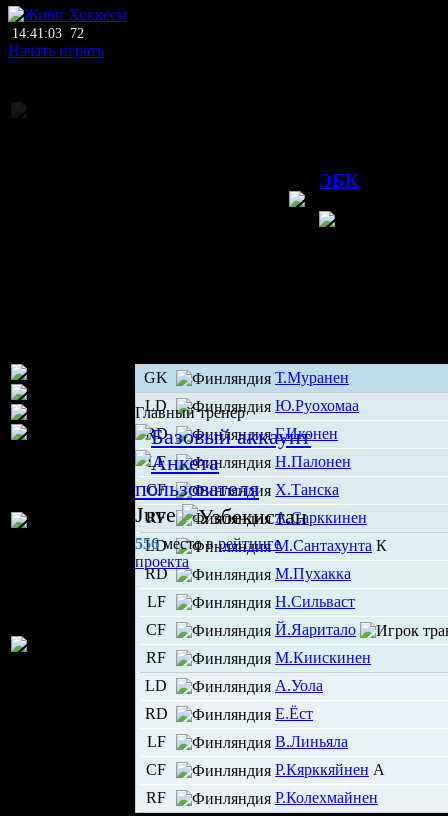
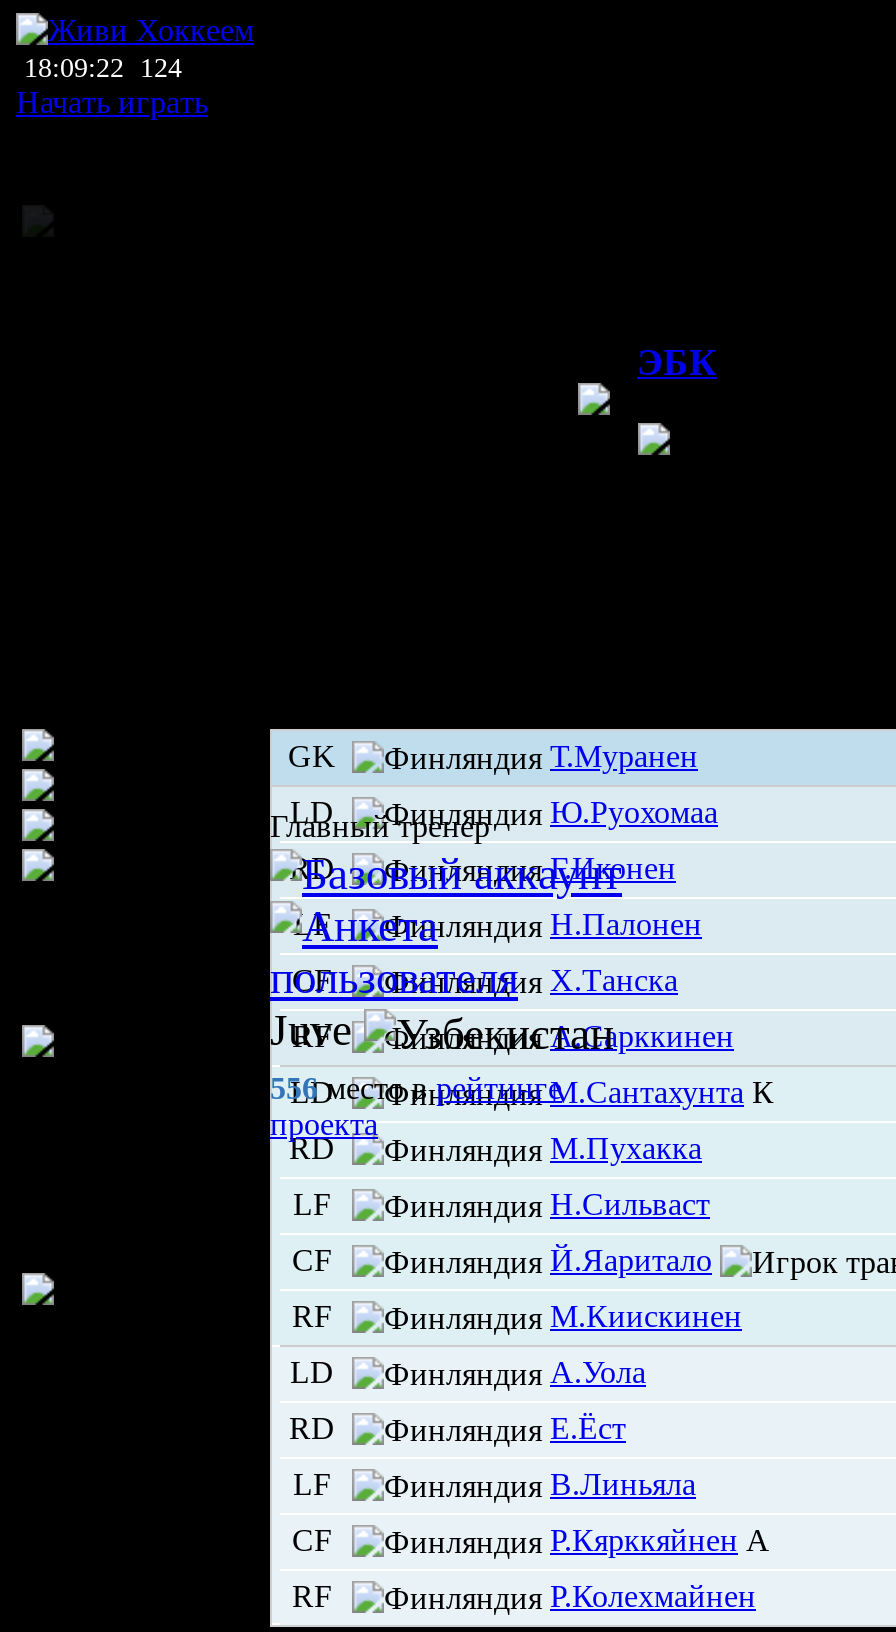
- 14:41:03 72
+ 18:09:22 124
